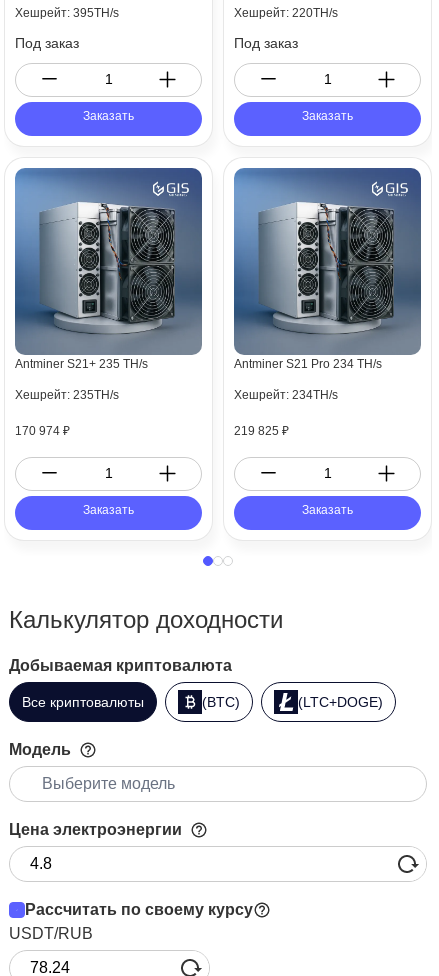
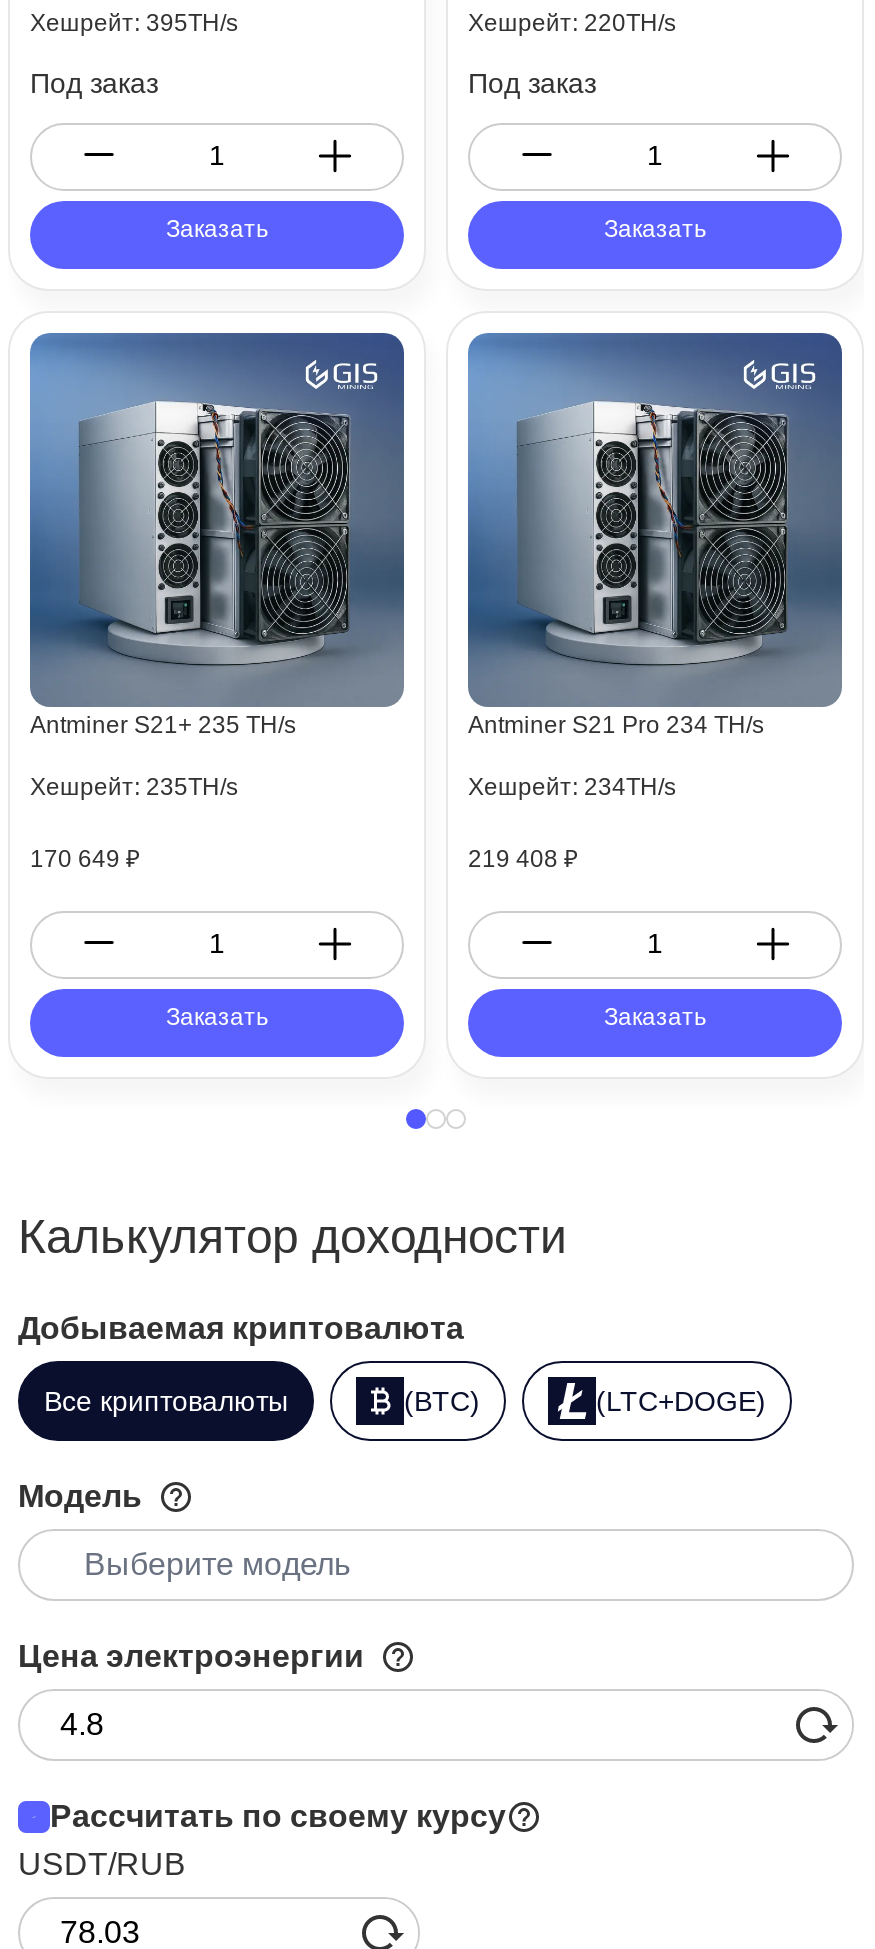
- 170 974 ₽
+ 170 649 ₽

- 219 825 ₽
+ 219 408 ₽
